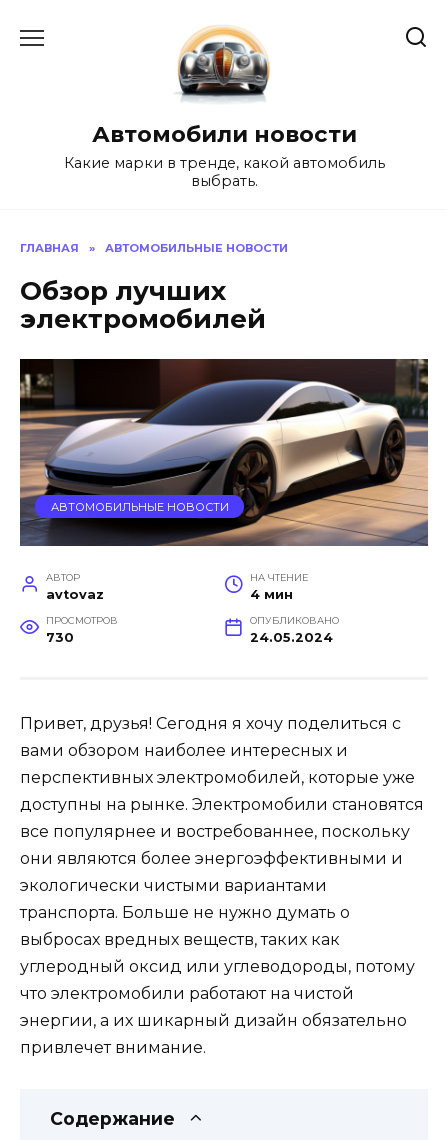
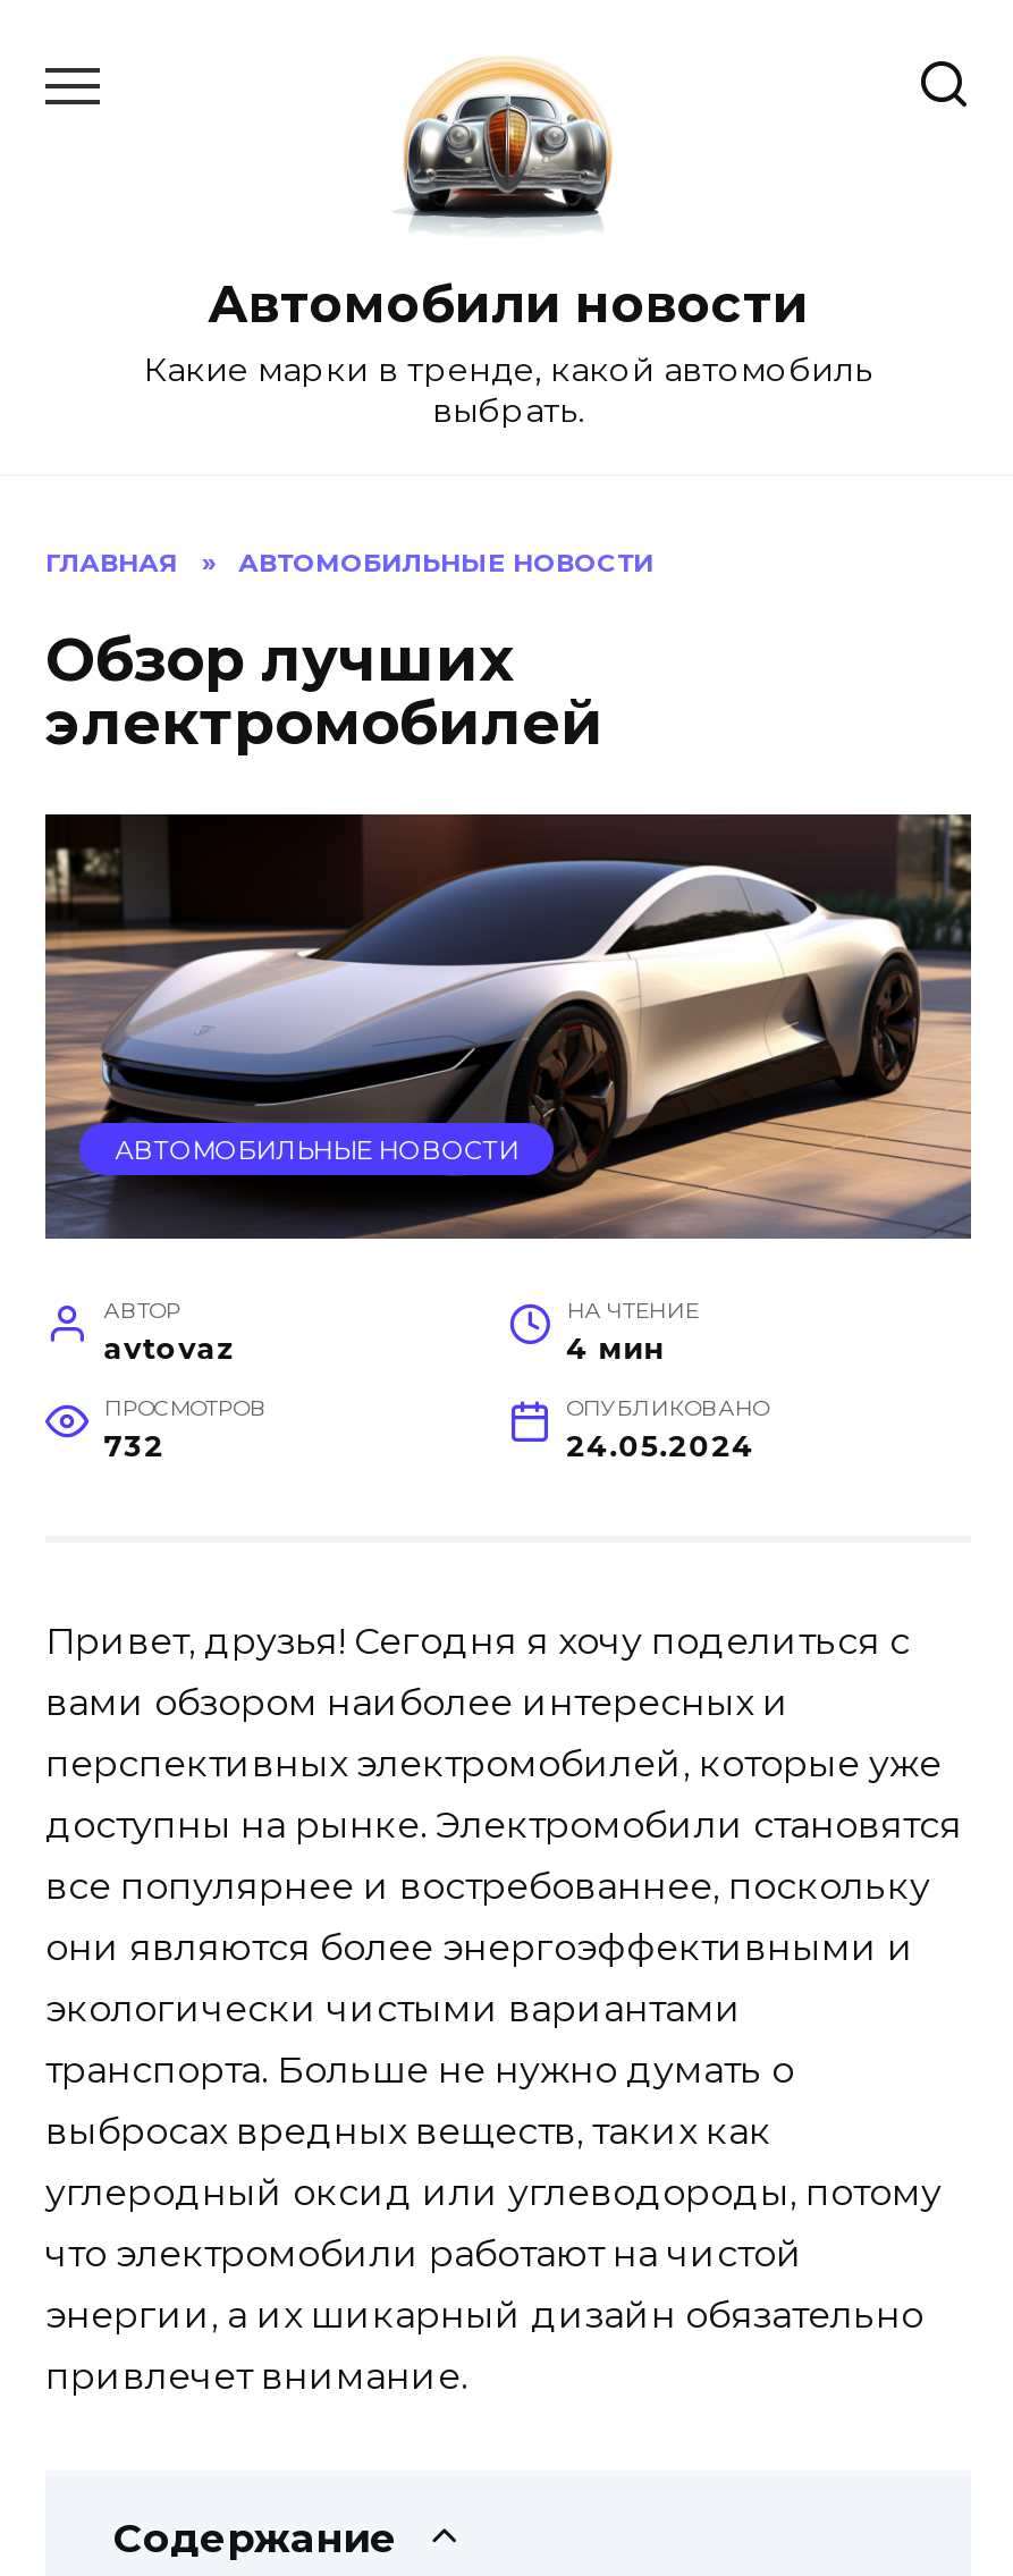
- 730
+ 732
